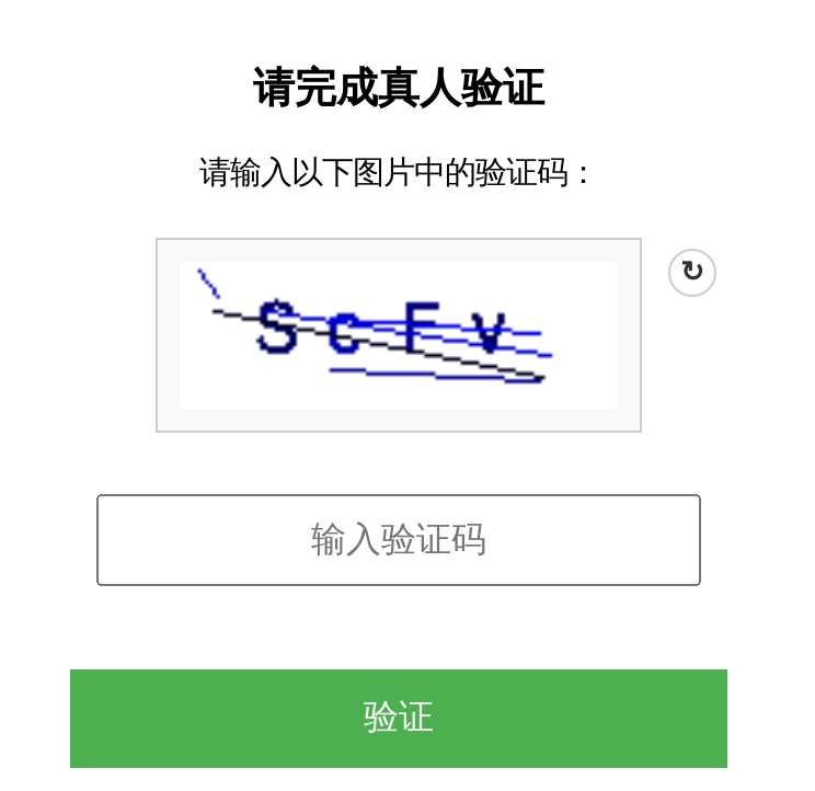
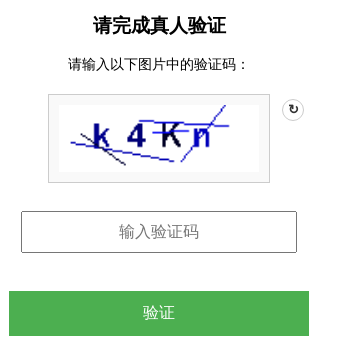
- [image]
+ [image]
